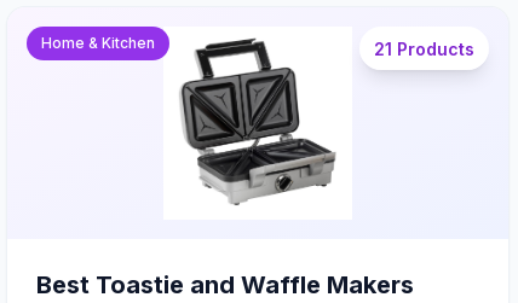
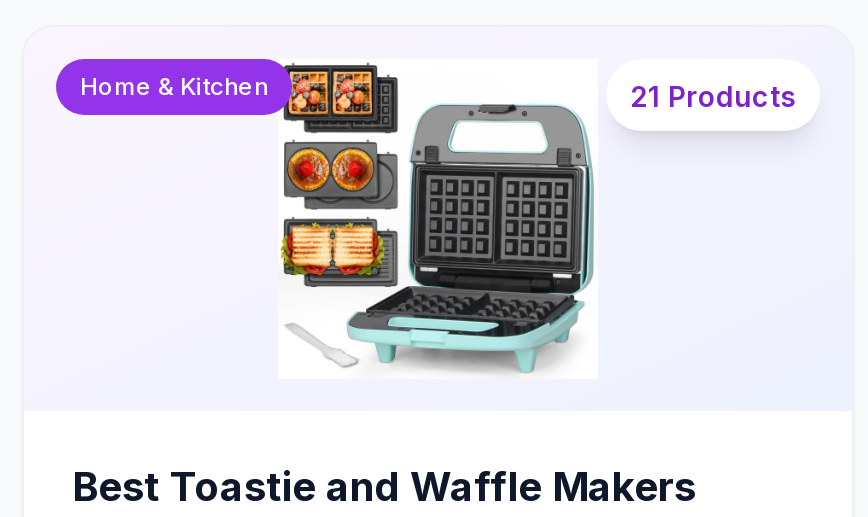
- [image]
+ [image]
